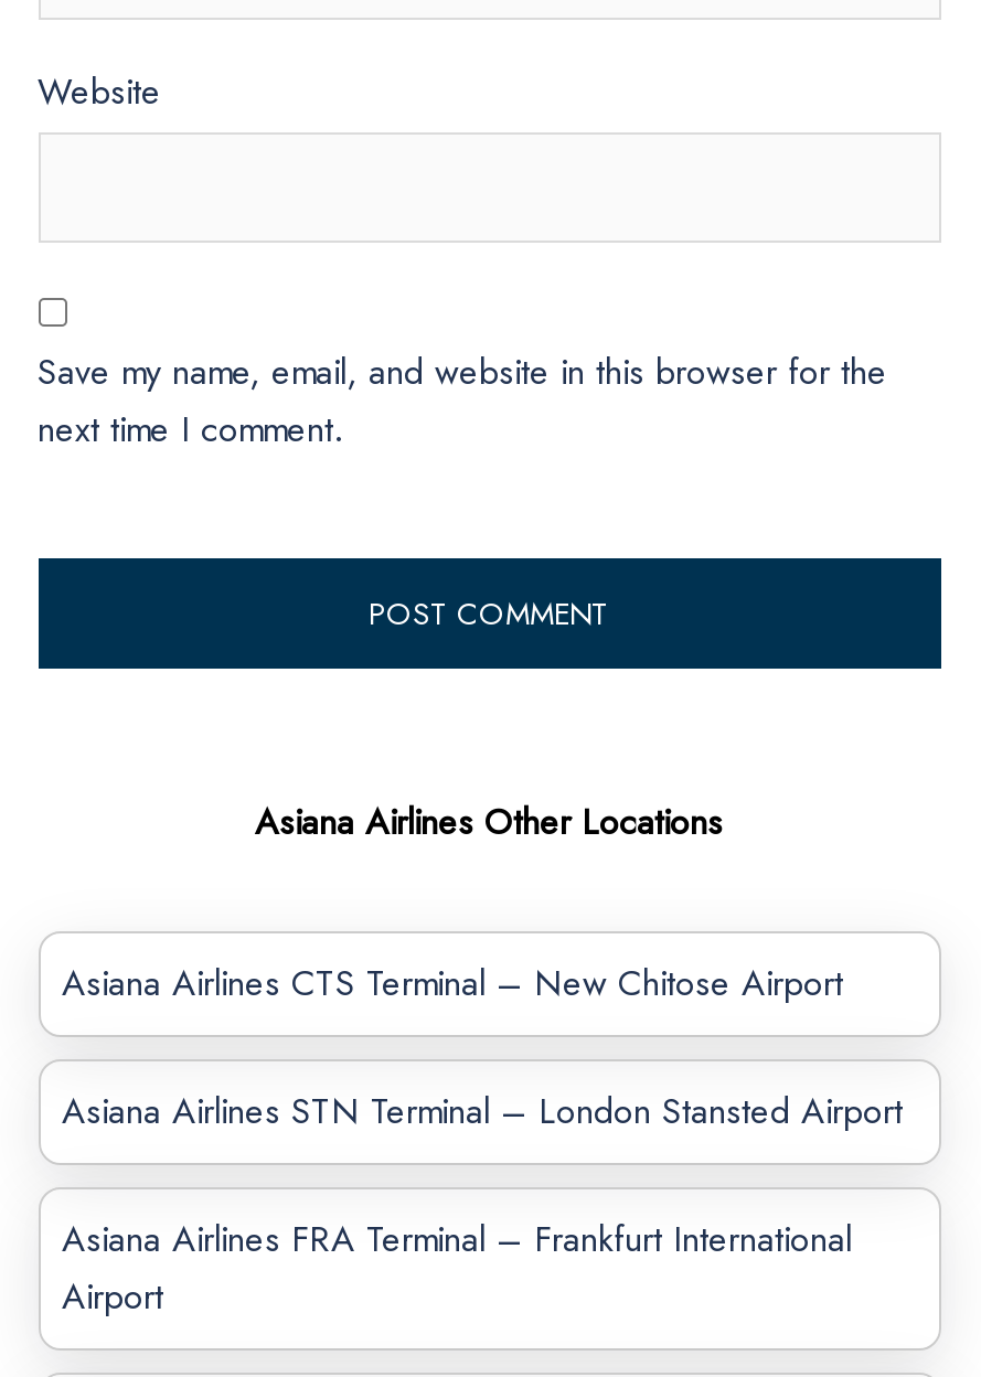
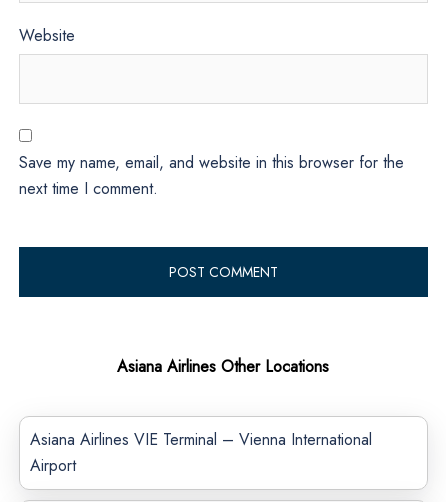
- Asiana Airlines CTS Terminal – New Chitose Airport
- Asiana Airlines STN Terminal – London Stansted Airport
- Asiana Airlines FRA Terminal – Frankfurt International
+ Asiana Airlines VIE Terminal – Vienna International
